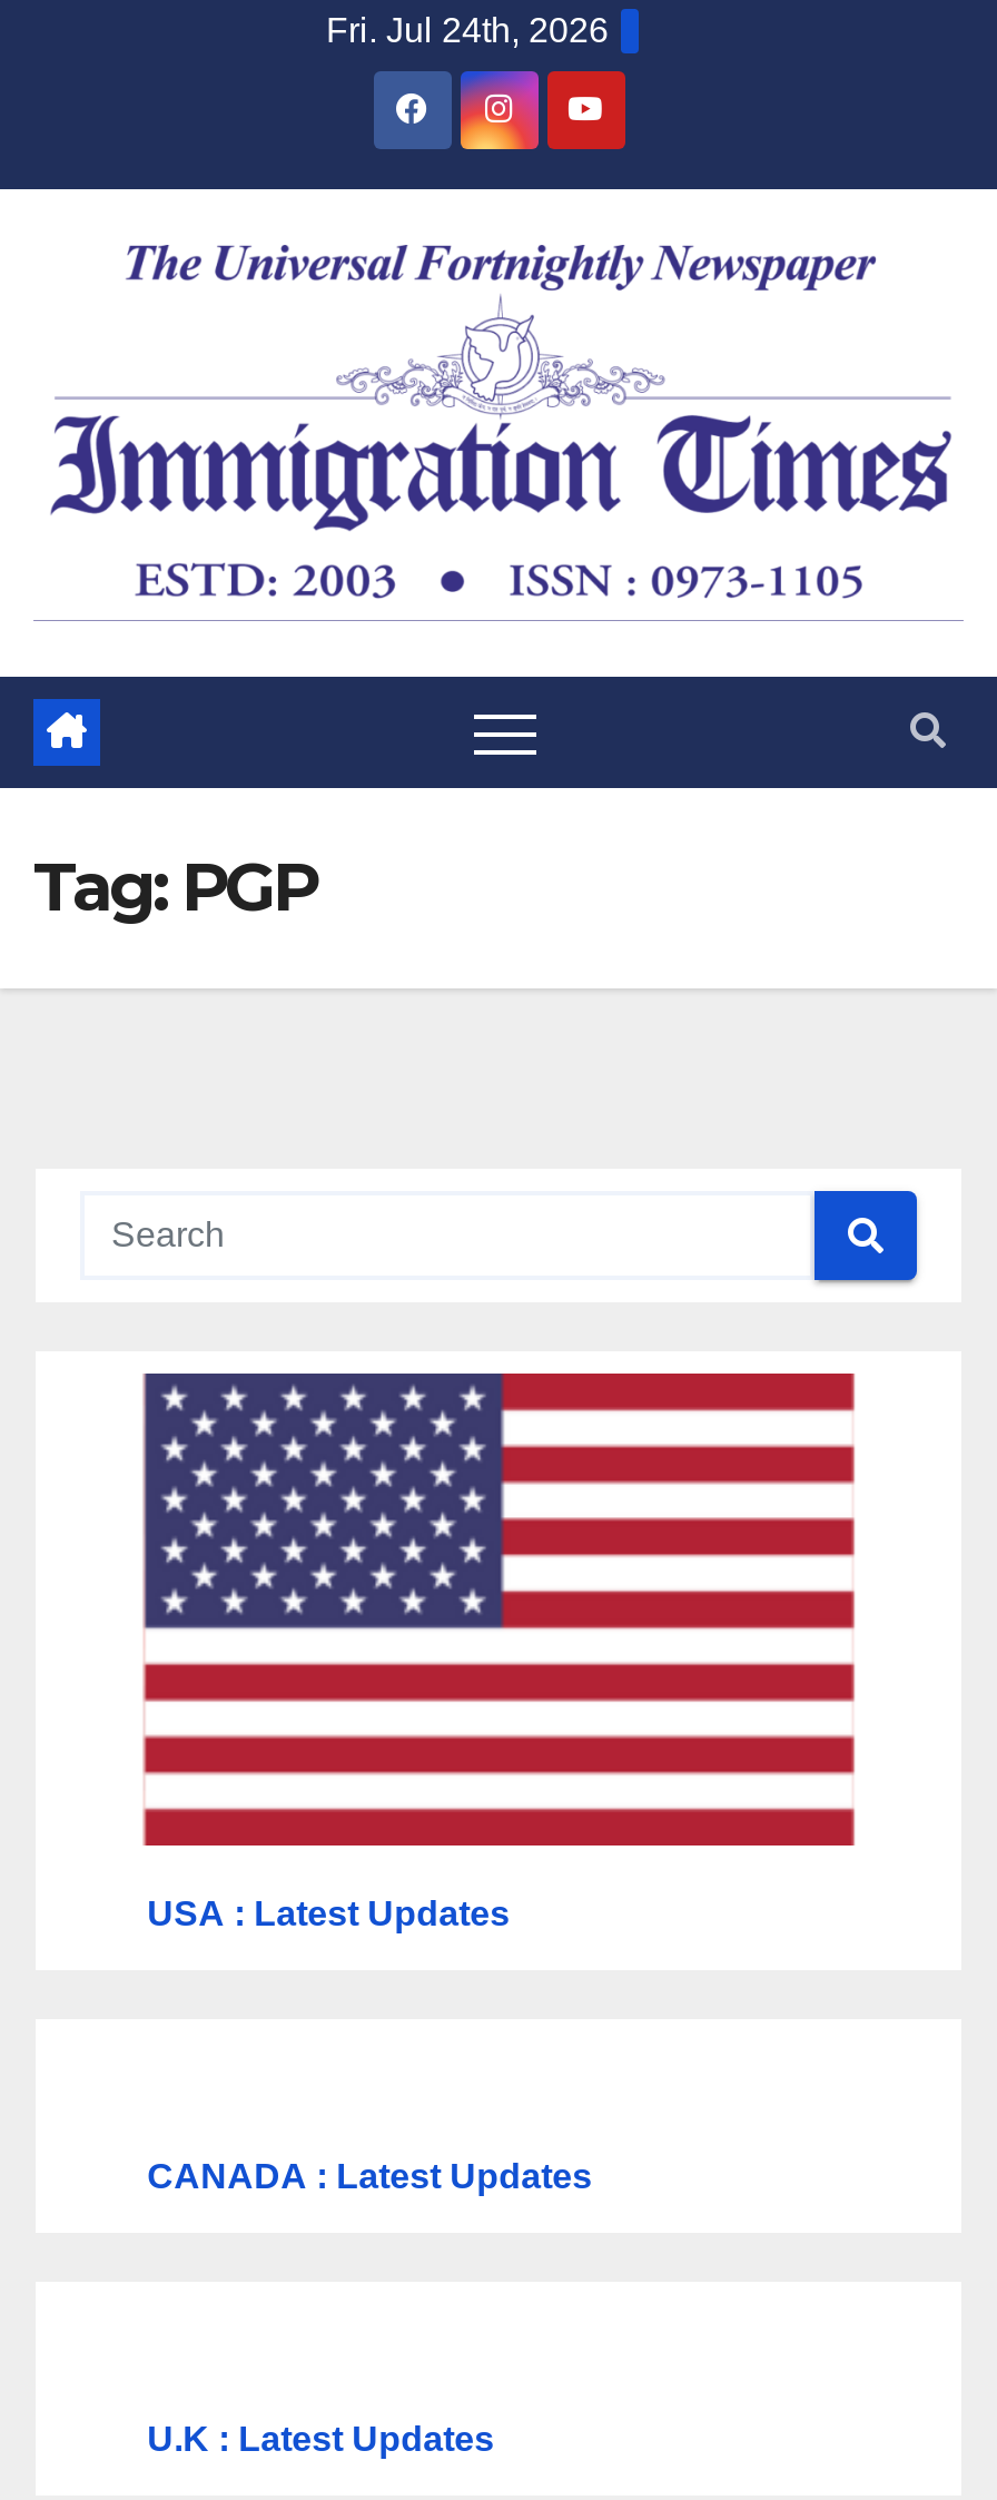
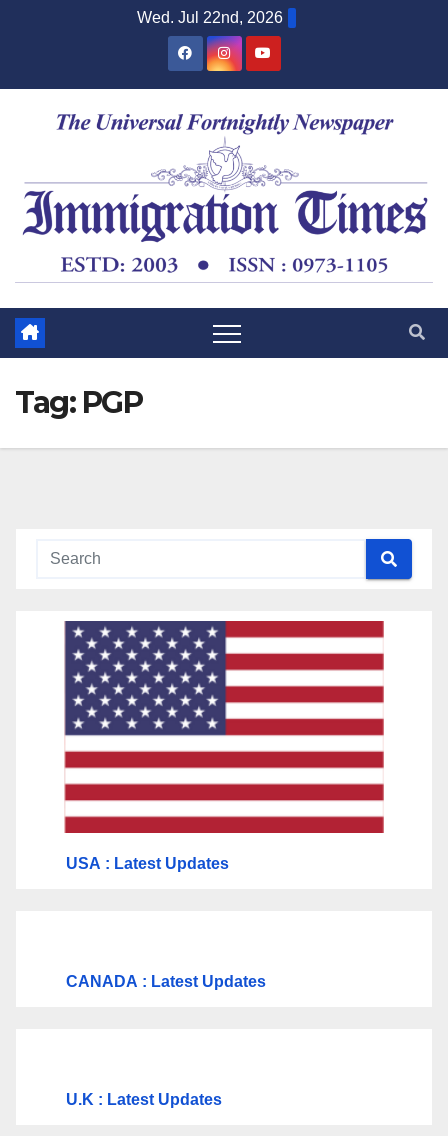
- Fri. Jul 24th, 2026
+ Wed. Jul 22nd, 2026
